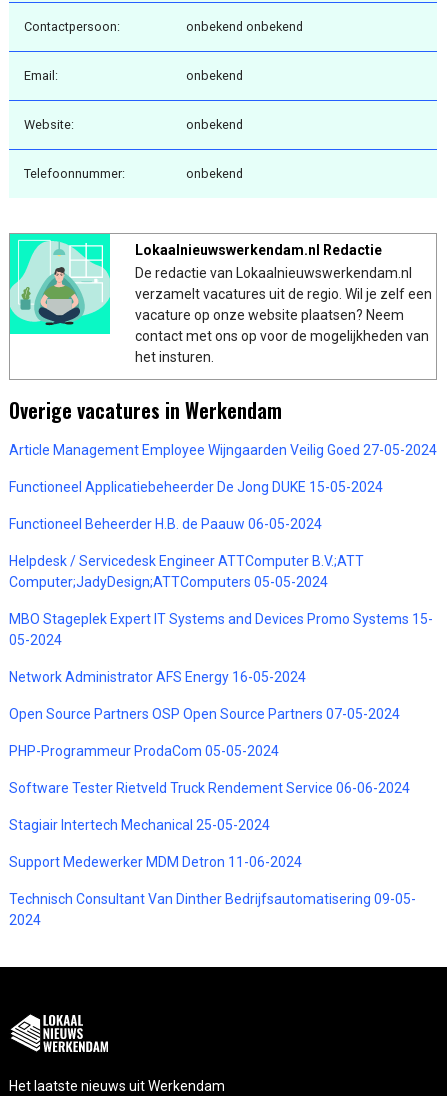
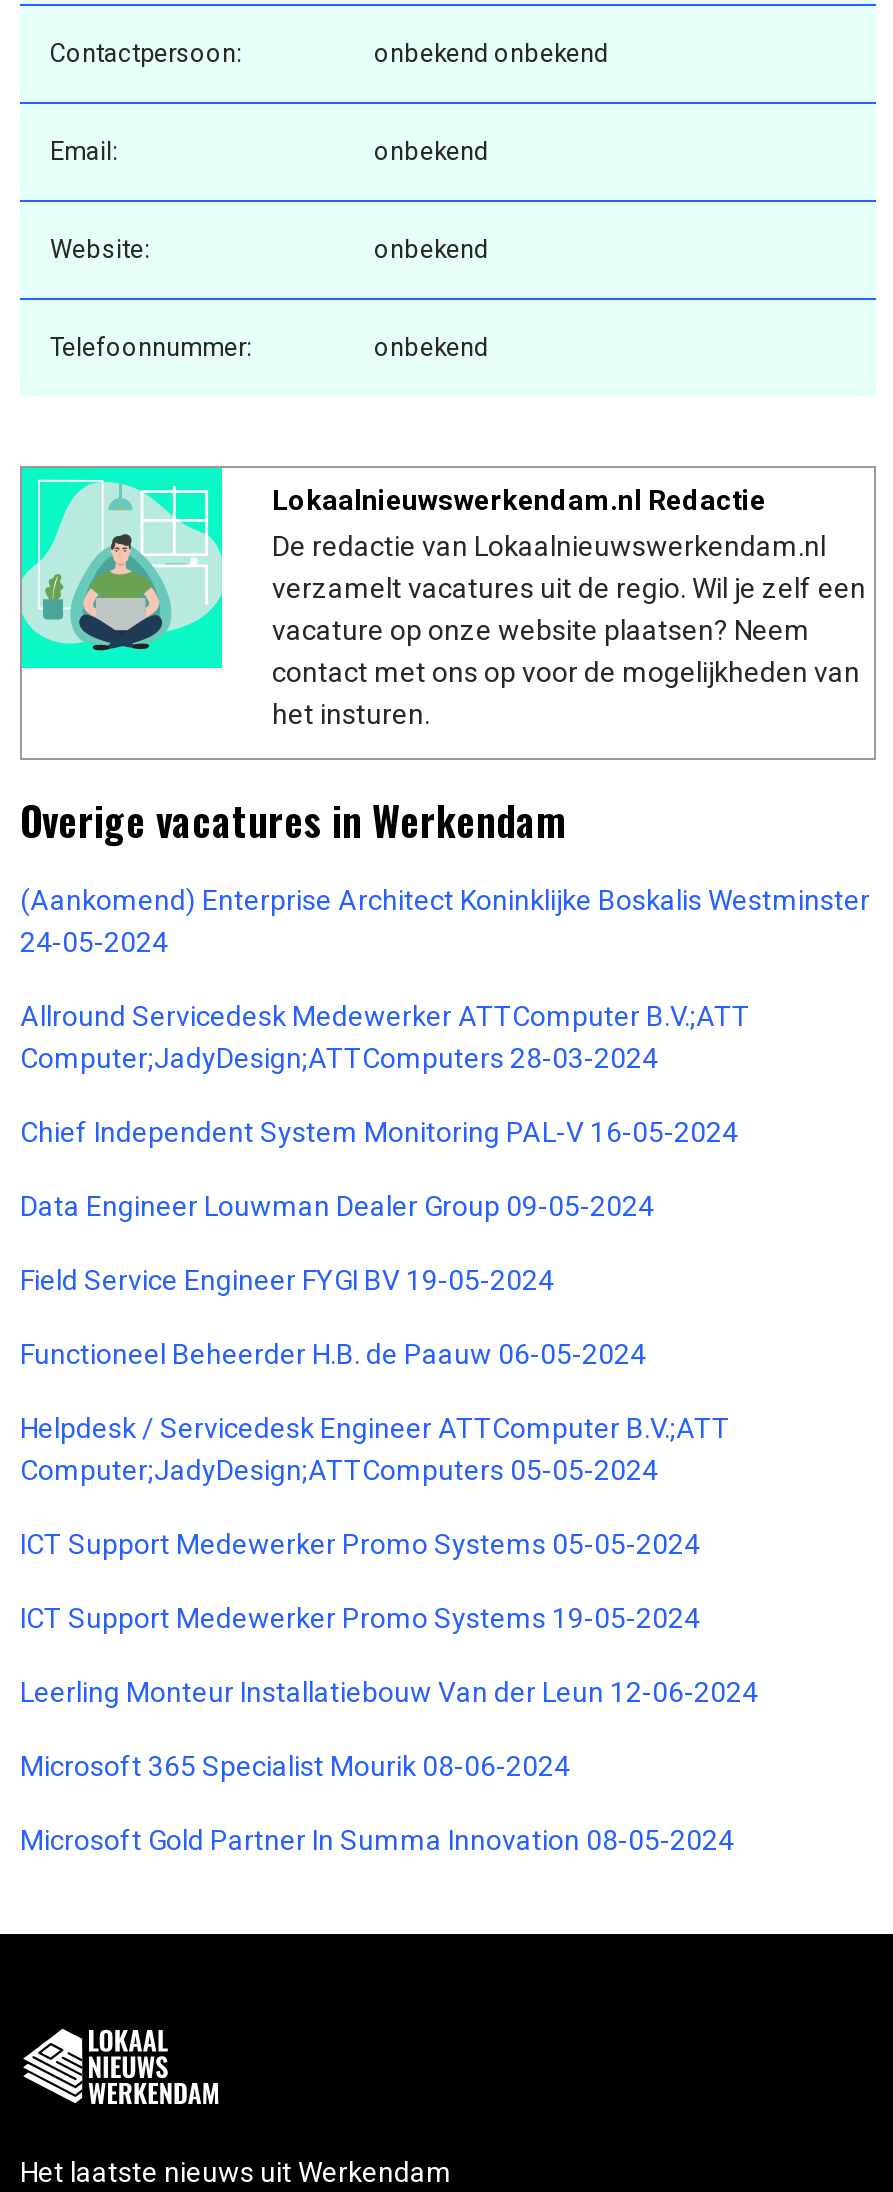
- Article Management Employee Wijngaarden Veilig Goed 27-05-2024
- Functioneel Applicatiebeheerder De Jong DUKE 15-05-2024
+ (Aankomend) Enterprise Architect Koninklijke Boskalis Westminster
+ 24-05-2024
+ Allround Servicedesk Medewerker ATTComputer B.V.;ATT
+ Computer;JadyDesign;ATTComputers 28-03-2024
+ Chief Independent System Monitoring PAL-V 16-05-2024
+ Data Engineer Louwman Dealer Group 09-05-2024
+ Field Service Engineer FYGI BV 19-05-2024

moved down: Functioneel Beheerder H.B. de Paauw 06-05-2024 | Helpdesk / Servicedesk Engineer ATTComputer B.V.;ATT | Computer;JadyDesign;ATTComputers 05-05-2024

- MBO Stageplek Expert IT Systems and Devices Promo Systems 15-
- 05-2024
- Network Administrator AFS Energy 16-05-2024
- Open Source Partners OSP Open Source Partners 07-05-2024
- PHP-Programmeur ProdaCom 05-05-2024
- Software Tester Rietveld Truck Rendement Service 06-06-2024
- Stagiair Intertech Mechanical 25-05-2024
- Support Medewerker MDM Detron 11-06-2024
- Technisch Consultant Van Dinther Bedrijfsautomatisering 09-05-
- 2024
+ ICT Support Medewerker Promo Systems 05-05-2024
+ ICT Support Medewerker Promo Systems 19-05-2024
+ Leerling Monteur Installatiebouw Van der Leun 12-06-2024
+ Microsoft 365 Specialist Mourik 08-06-2024
+ Microsoft Gold Partner In Summa Innovation 08-05-2024
